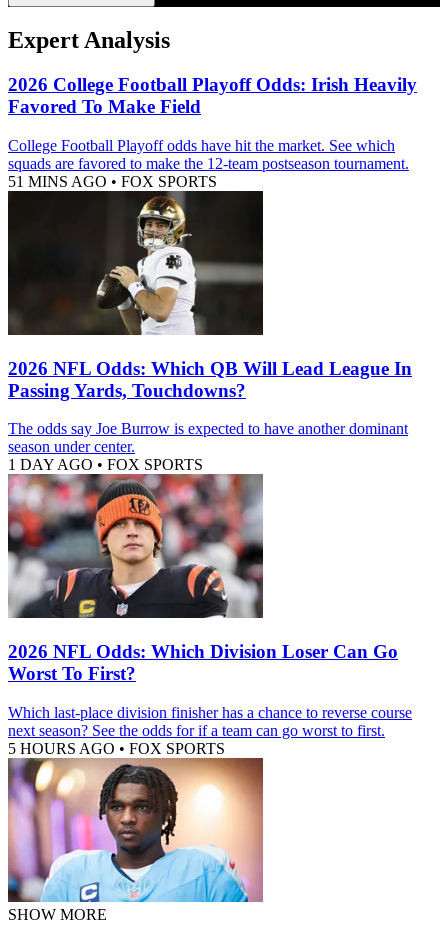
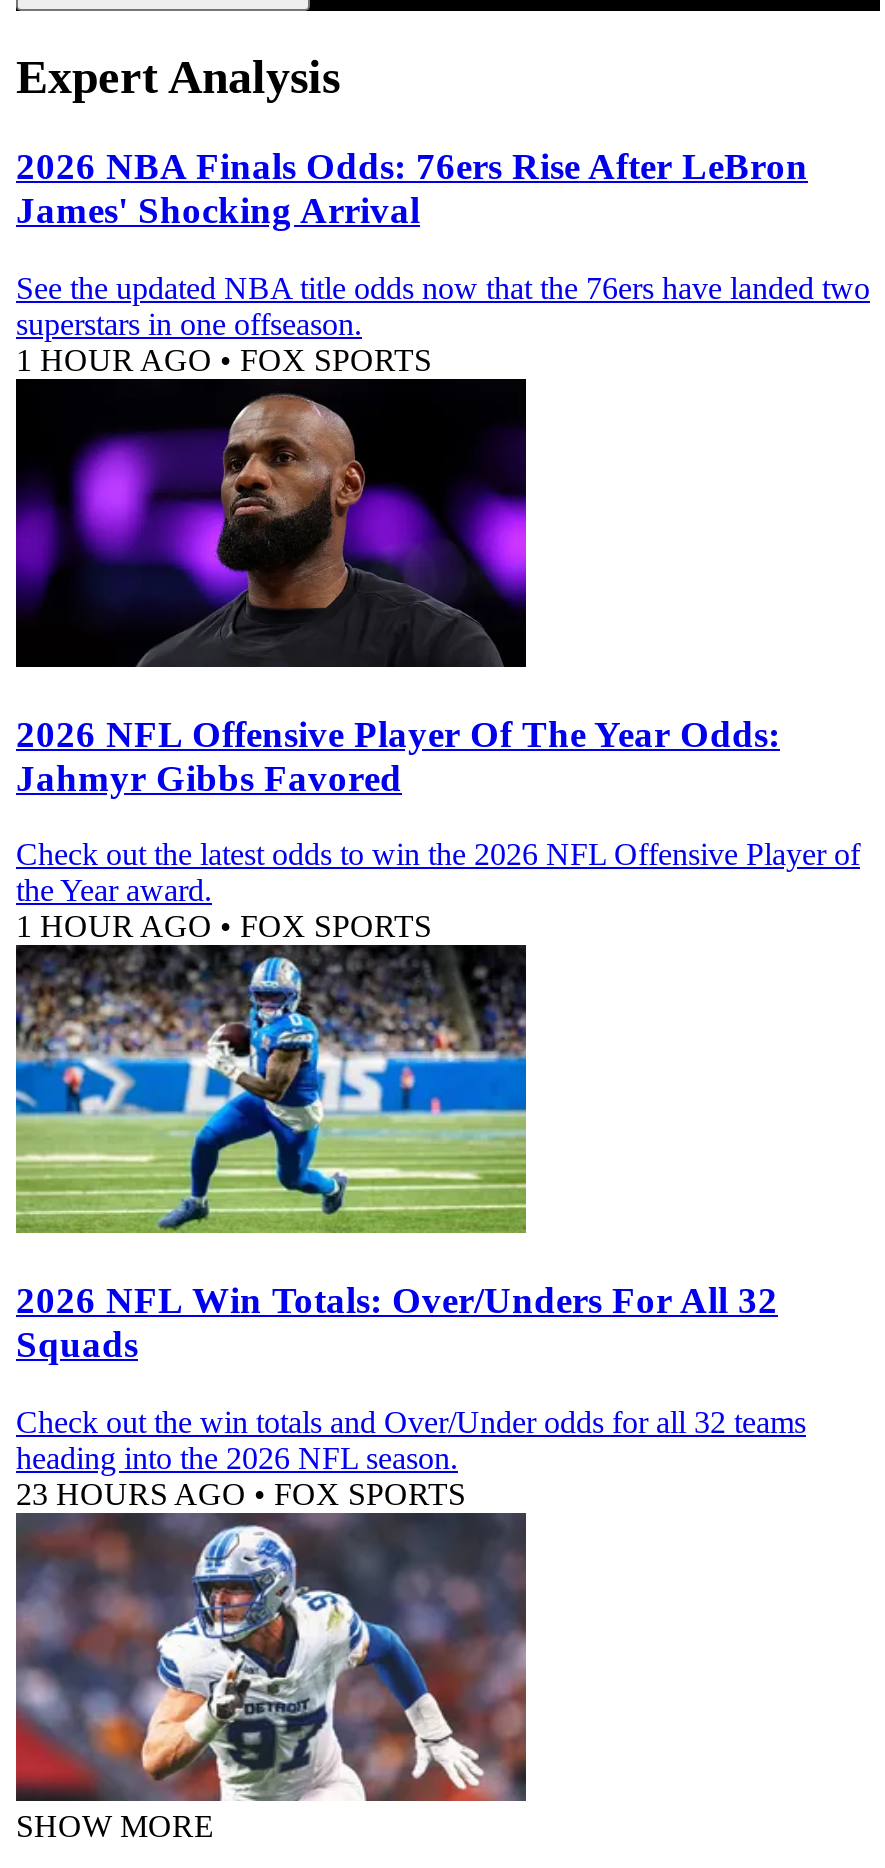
- 2026 College Football Playoff Odds: Irish Heavily
- Favored To Make Field
+ 2026 NBA Finals Odds: 76ers Rise After LeBron
+ James' Shocking Arrival

- College Football Playoff odds have hit the market. See which
- squads are favored to make the 12-team postseason tournament.
- 51 MINS AGO • FOX SPORTS
+ See the updated NBA title odds now that the 76ers have landed two
+ superstars in one offseason.
+ 1 HOUR AGO • FOX SPORTS

- [image]
- 2026 NFL Odds: Which QB Will Lead League In
- Passing Yards, Touchdowns?
+ [image]
+ 2026 NFL Offensive Player Of The Year Odds:
+ Jahmyr Gibbs Favored

- [image]
- The odds say Joe Burrow is expected to have another dominant
- season under center.
- 1 DAY AGO • FOX SPORTS
+ [image]
+ Check out the latest odds to win the 2026 NFL Offensive Player of
+ the Year award.
+ 1 HOUR AGO • FOX SPORTS

- 2026 NFL Odds: Which Division Loser Can Go
- Worst To First?
+ 2026 NFL Win Totals: Over/Unders For All 32
+ Squads

- Which last-place division finisher has a chance to reverse course
- next season? See the odds for if a team can go worst to first.
- 5 HOURS AGO • FOX SPORTS
+ Check out the win totals and Over/Under odds for all 32 teams
+ heading into the 2026 NFL season.
+ 23 HOURS AGO • FOX SPORTS

- [image]
+ [image]
